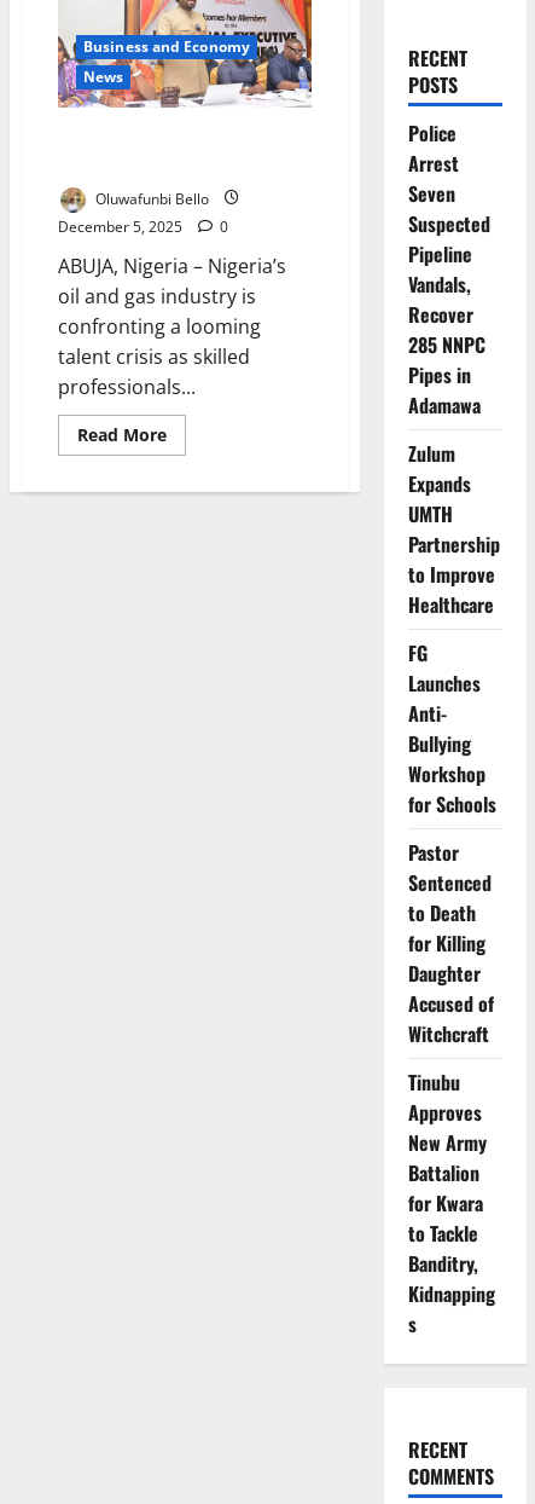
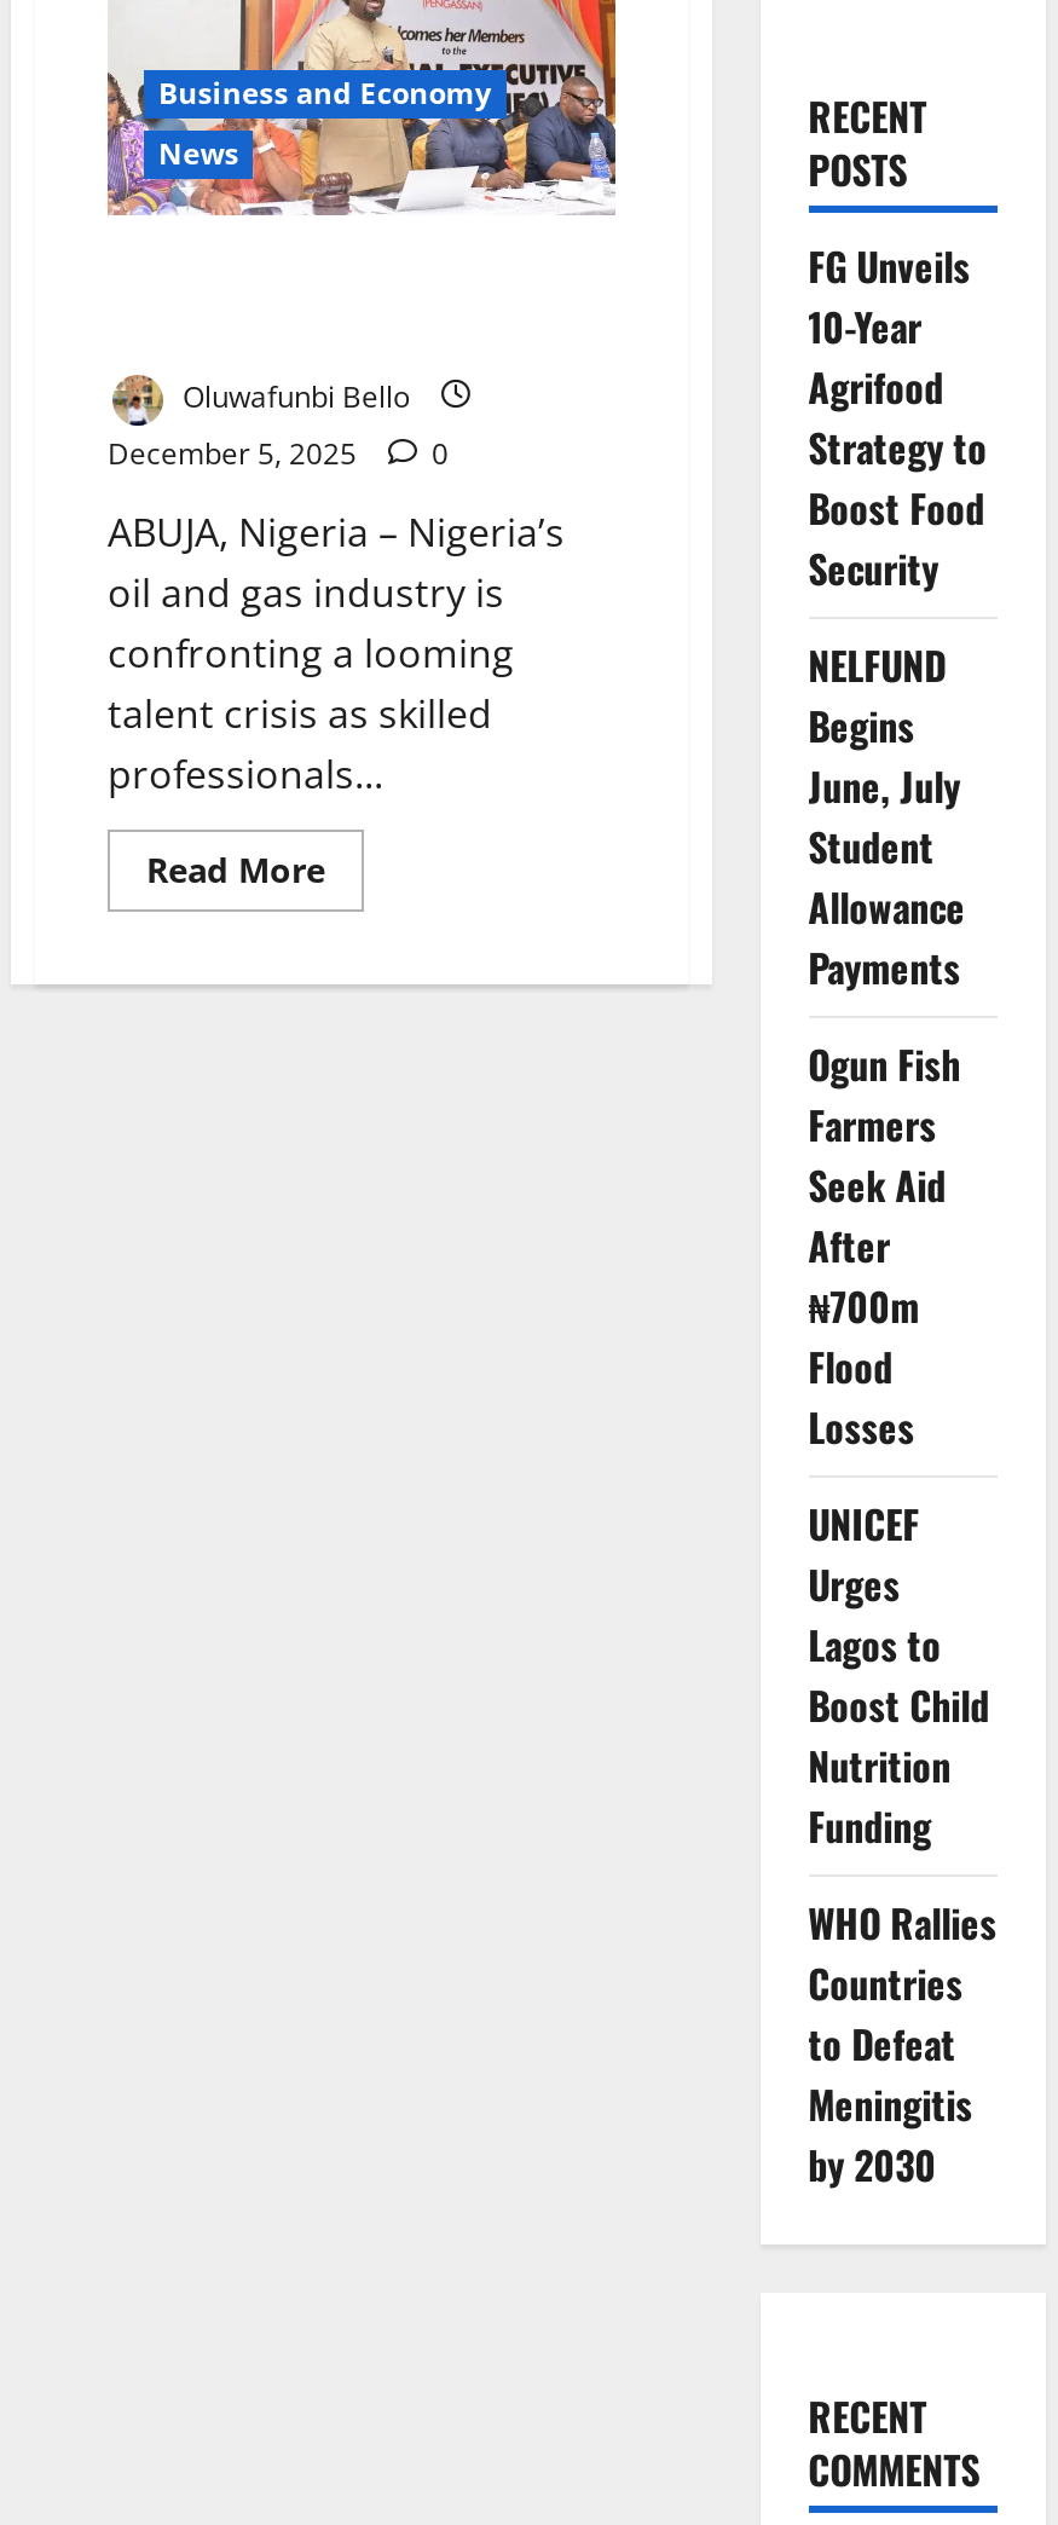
- Police
- Arrest
- Seven
- Suspected
- Pipeline
- Vandals,
- Recover
- 285 NNPC
- Pipes in
- Adamawa
+ FG Unveils
+ 10-Year
+ Agrifood
+ Strategy to
+ Boost Food
+ Security

- Zulum
- Expands
- UMTH
- Partnership
- to Improve
- Healthcare
+ NELFUND
+ Begins
+ June, July
+ Student
+ Allowance
+ Payments

- FG
- Launches
- Anti-
- Bullying
- Workshop
- for Schools
+ Ogun Fish
+ Farmers
+ Seek Aid
+ After
+ ₦700m
+ Flood
+ Losses

- Pastor
- Sentenced
- to Death
- for Killing
- Daughter
- Accused of
- Witchcraft
+ UNICEF
+ Urges
+ Lagos to
+ Boost Child
+ Nutrition
+ Funding

- Tinubu
- Approves
- New Army
- Battalion
- for Kwara
- to Tackle
- Banditry,
- Kidnapping
- s
+ WHO Rallies
+ Countries
+ to Defeat
+ Meningitis
+ by 2030
